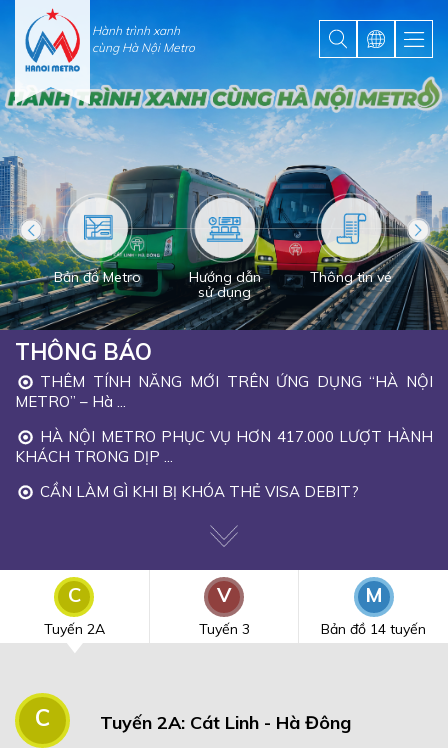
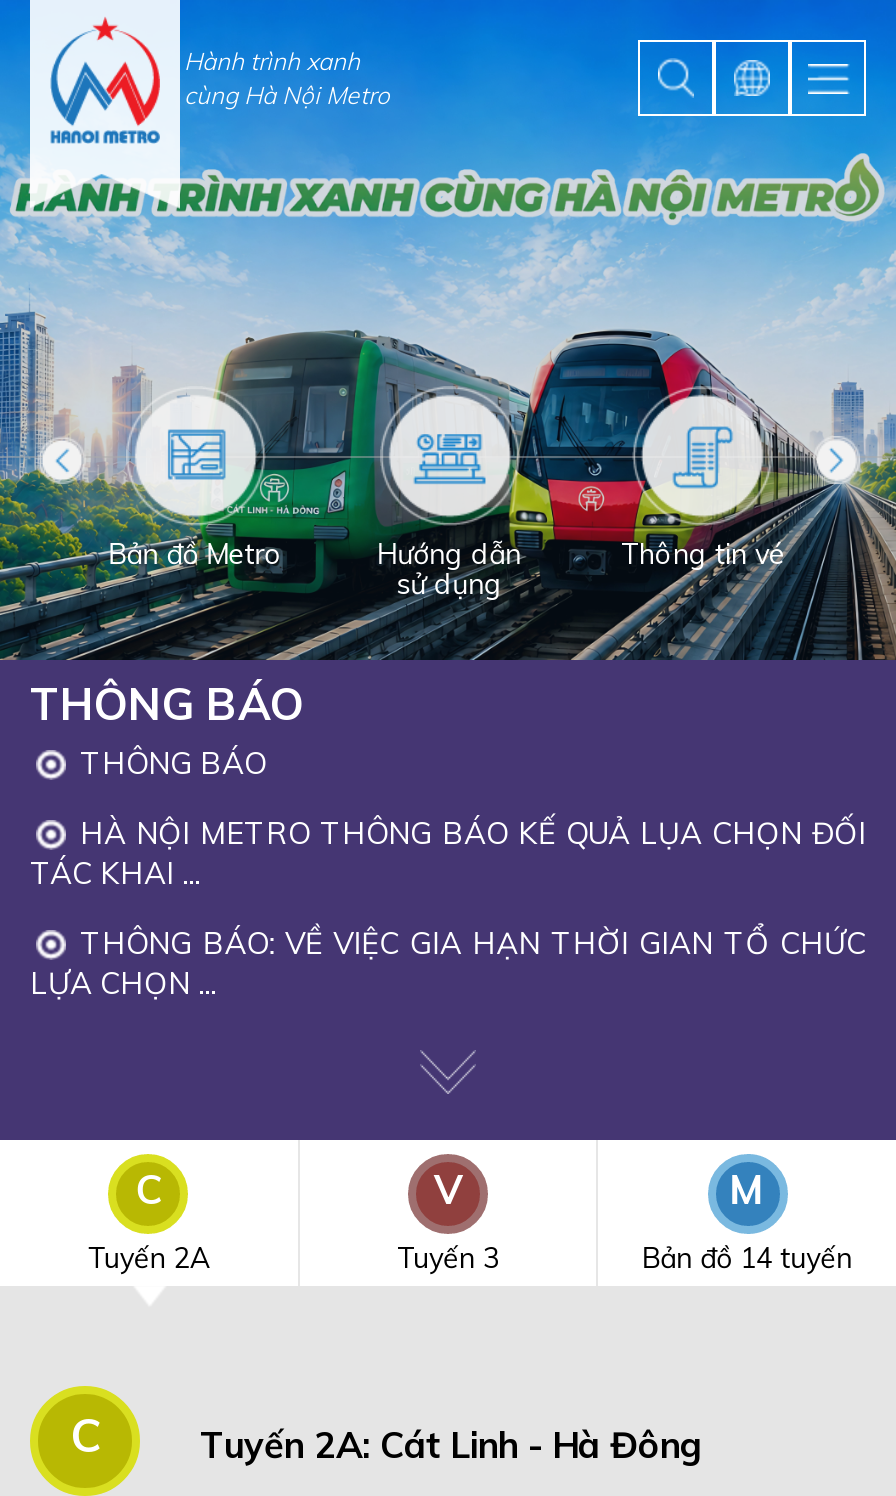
- THÊM TÍNH NĂNG MỚI TRÊN ỨNG DỤNG “HÀ NỘI
- METRO” – Hà ...
+ THÔNG BÁO

- HÀ NỘI METRO PHỤC VỤ HƠN 417.000 LƯỢT HÀNH
- KHÁCH TRONG DỊP ...
+ HÀ NỘI METRO THÔNG BÁO KẾ QUẢ LỤA CHỌN ĐỐI
+ TÁC KHAI ...

- CẦN LÀM GÌ KHI BỊ KHÓA THẺ VISA DEBIT?
+ THÔNG BÁO: VỀ VIỆC GIA HẠN THỜI GIAN TỔ CHỨC
+ LỰA CHỌN ...
